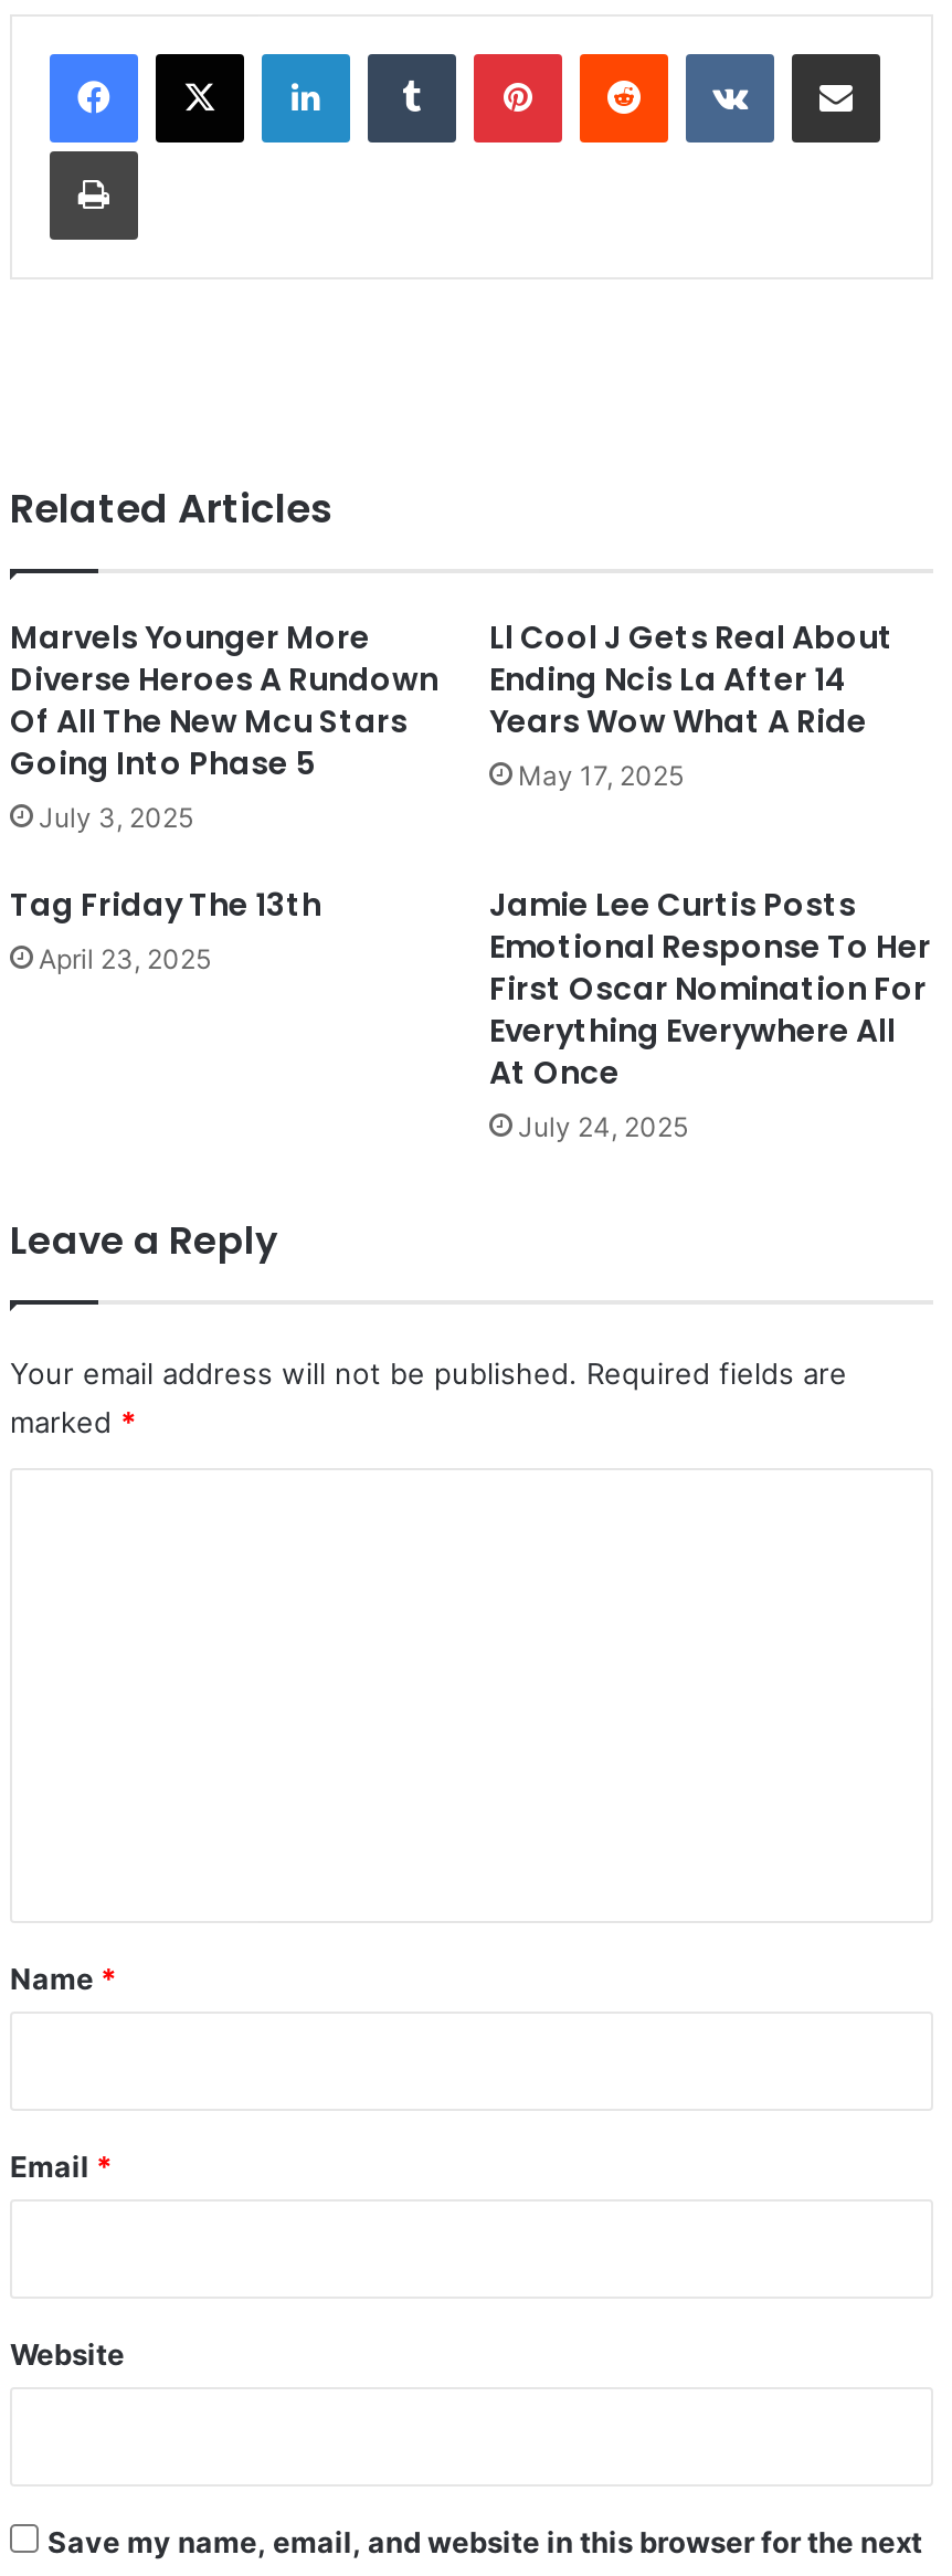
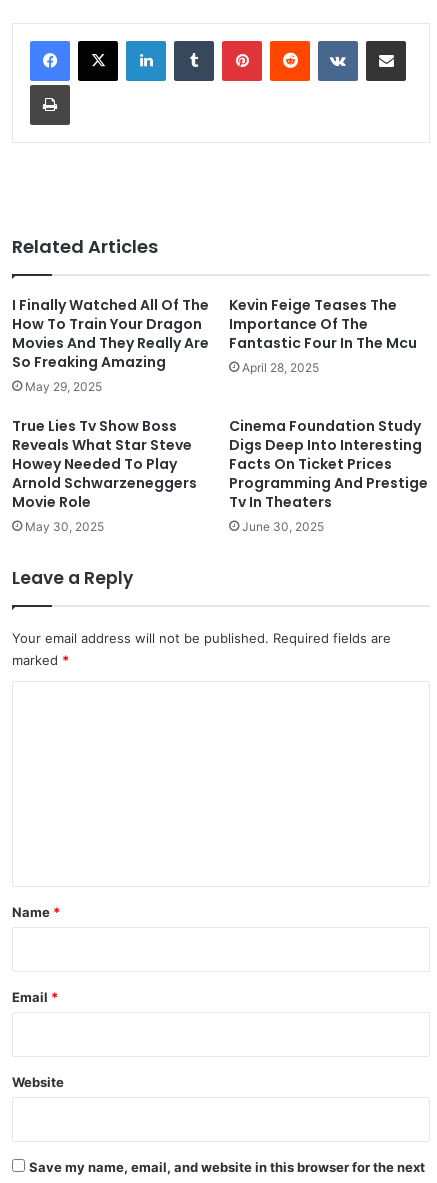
- Marvels Younger More
- Diverse Heroes A Rundown
- Of All The New Mcu Stars
- Going Into Phase 5
- July 3, 2025
+ I Finally Watched All Of The
+ How To Train Your Dragon
+ Movies And They Really Are
+ So Freaking Amazing
+ May 29, 2025

- Ll Cool J Gets Real About
- Ending Ncis La After 14
- Years Wow What A Ride
- May 17, 2025
+ Kevin Feige Teases The
+ Importance Of The
+ Fantastic Four In The Mcu
+ April 28, 2025

- Tag Friday The 13th
- April 23, 2025
+ True Lies Tv Show Boss
+ Reveals What Star Steve
+ Howey Needed To Play
+ Arnold Schwarzeneggers
+ Movie Role
+ May 30, 2025

- Jamie Lee Curtis Posts
- Emotional Response To Her
- First Oscar Nomination For
- Everything Everywhere All
- At Once
- July 24, 2025
+ Cinema Foundation Study
+ Digs Deep Into Interesting
+ Facts On Ticket Prices
+ Programming And Prestige
+ Tv In Theaters
+ June 30, 2025
